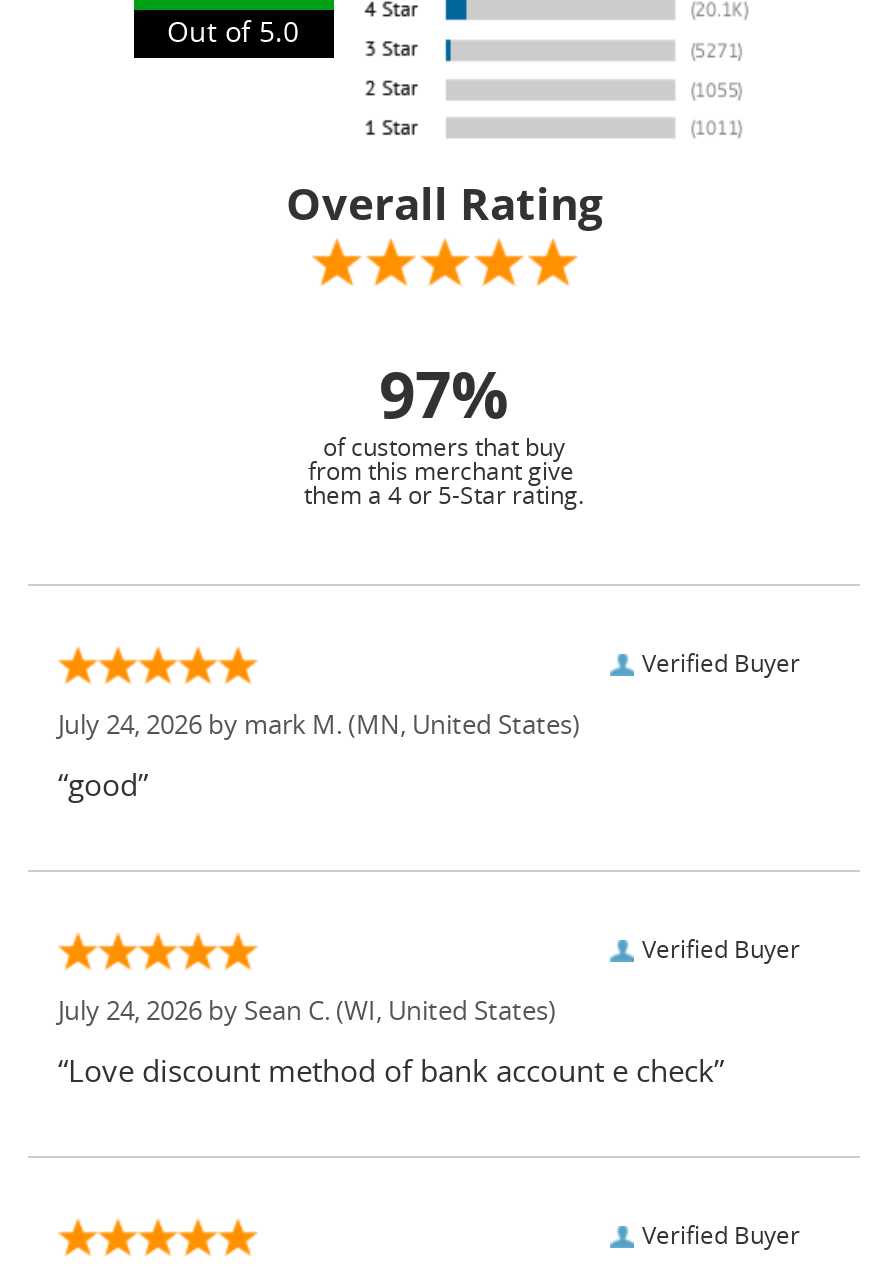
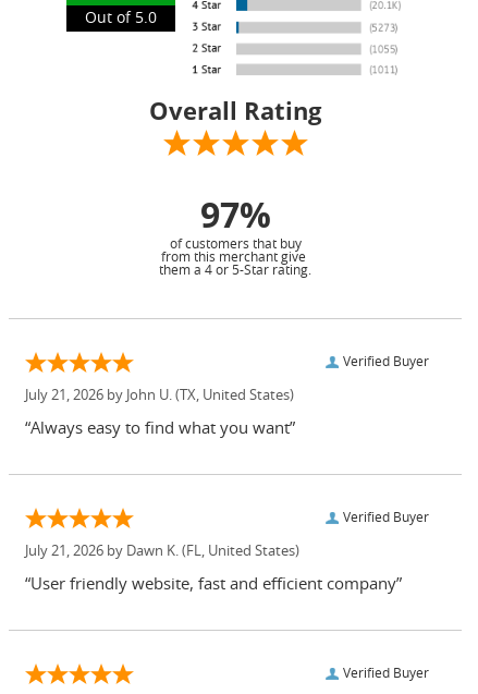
- July 24, 2026 by mark M. (MN, United States)
+ July 21, 2026 by John U. (TX, United States)

- “good”
+ “Always easy to find what you want”

- July 24, 2026 by Sean C. (WI, United States)
+ July 21, 2026 by Dawn K. (FL, United States)

- “Love discount method of bank account e check”
+ “User friendly website, fast and efficient company”
